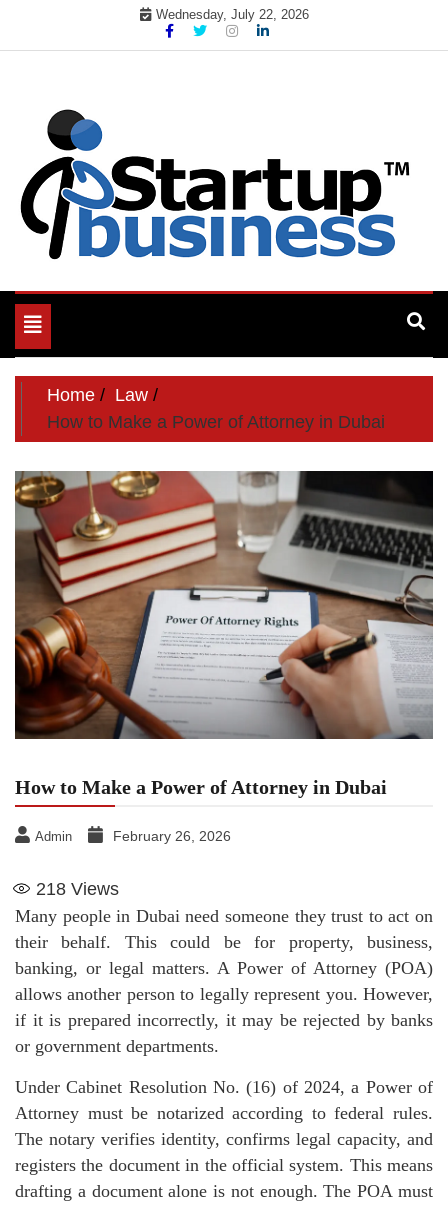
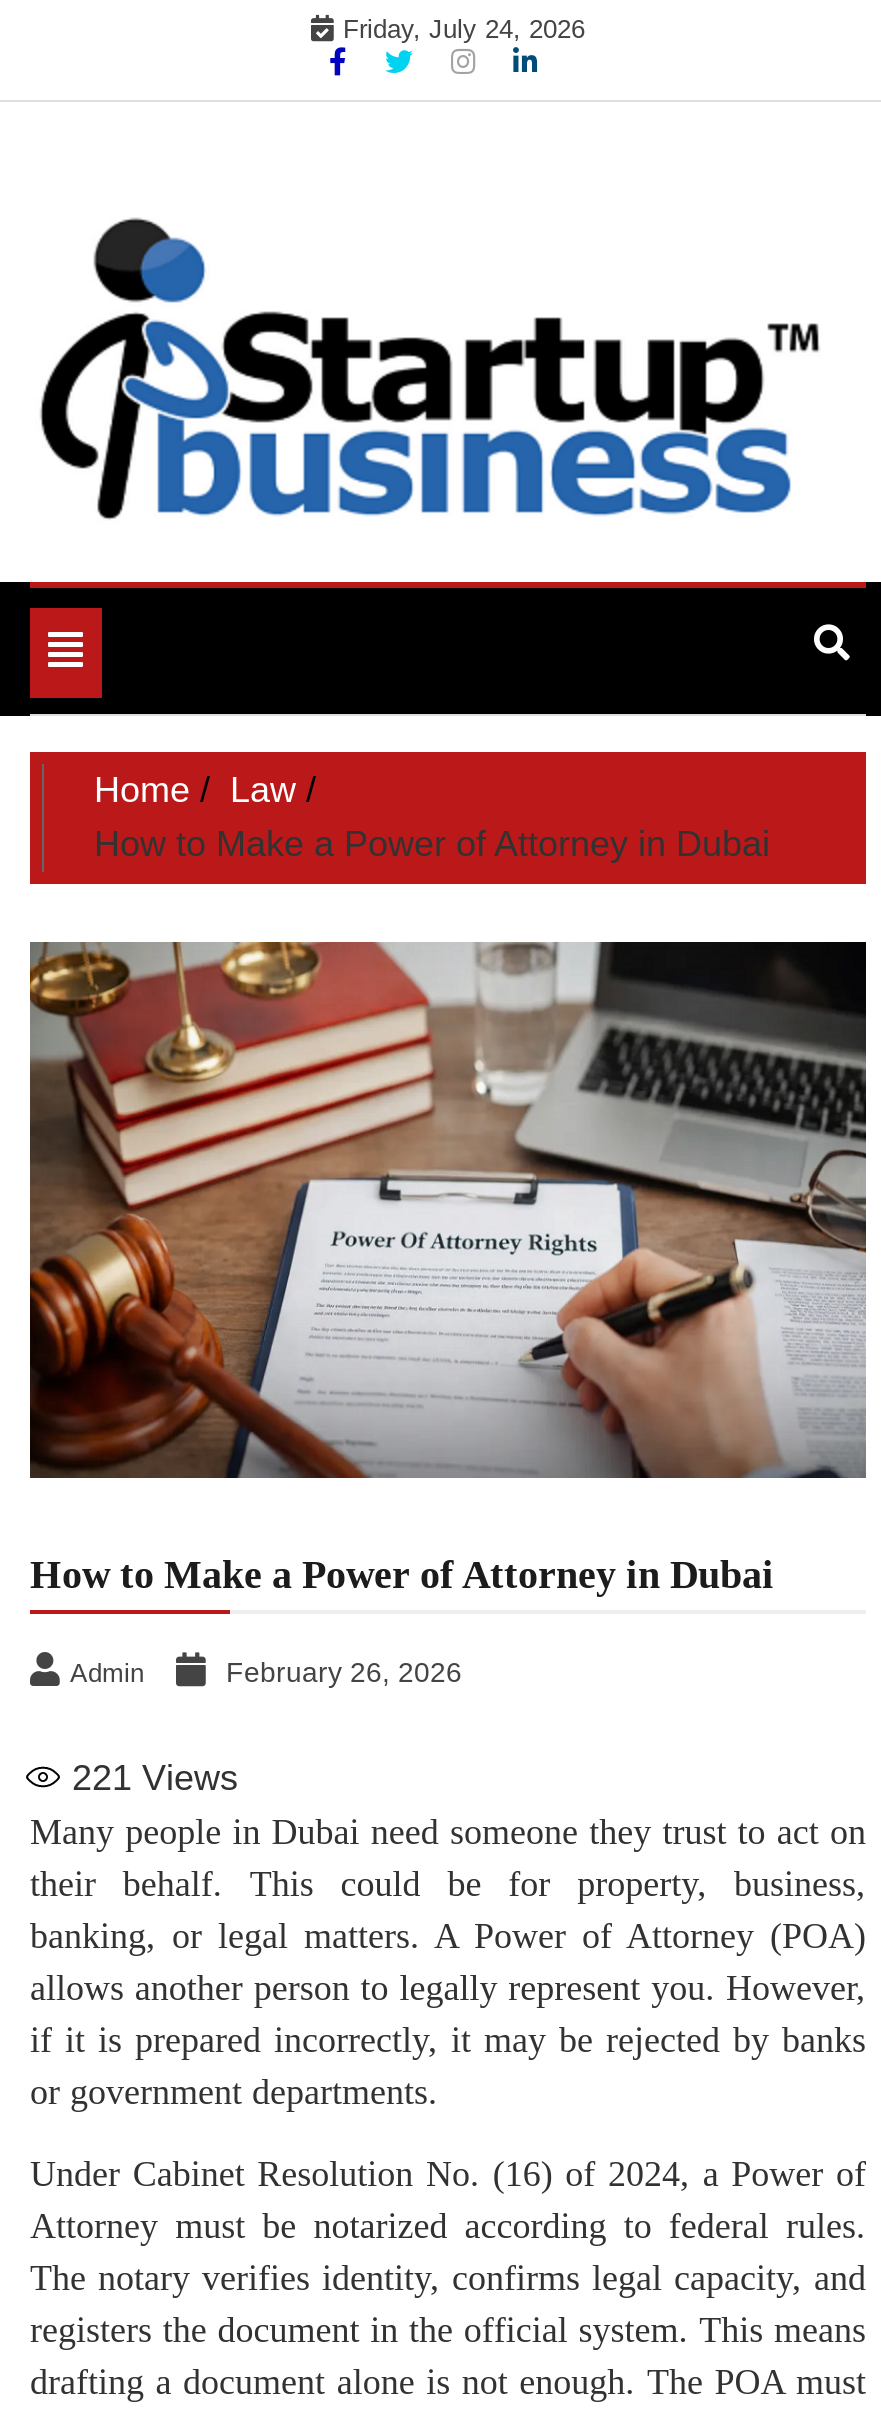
- Wednesday, July 22, 2026
+ Friday, July 24, 2026

- 218 Views
+ 221 Views
